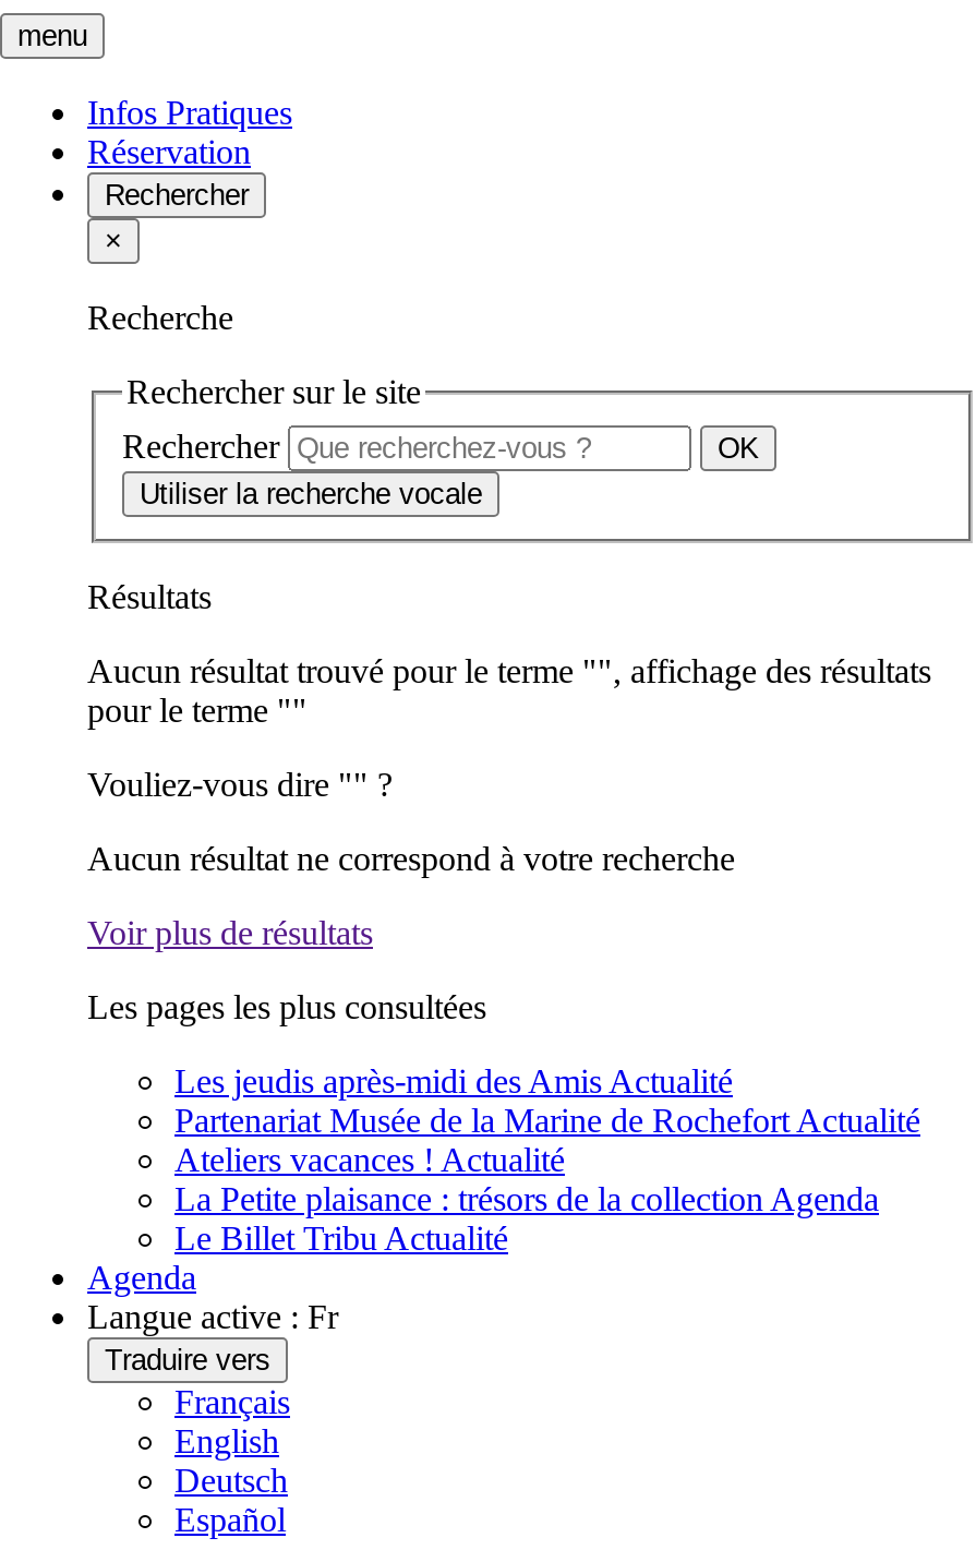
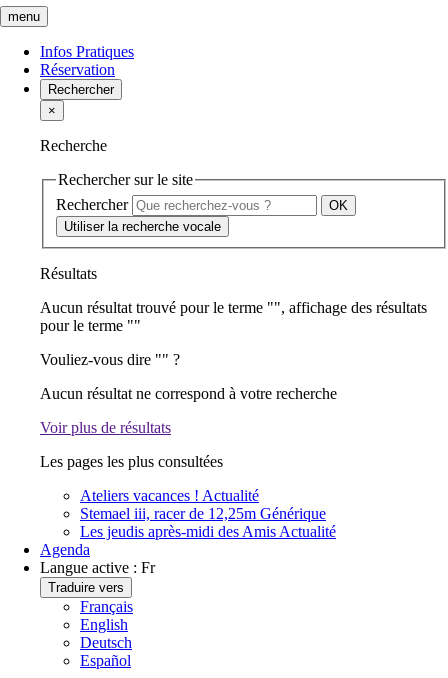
moved down: Les jeudis après-midi des Amis Actualité

- Partenariat Musée de la Marine de Rochefort Actualité

- La Petite plaisance : trésors de la collection Agenda
- Le Billet Tribu Actualité
+ Stemael iii, racer de 12,25m Générique
